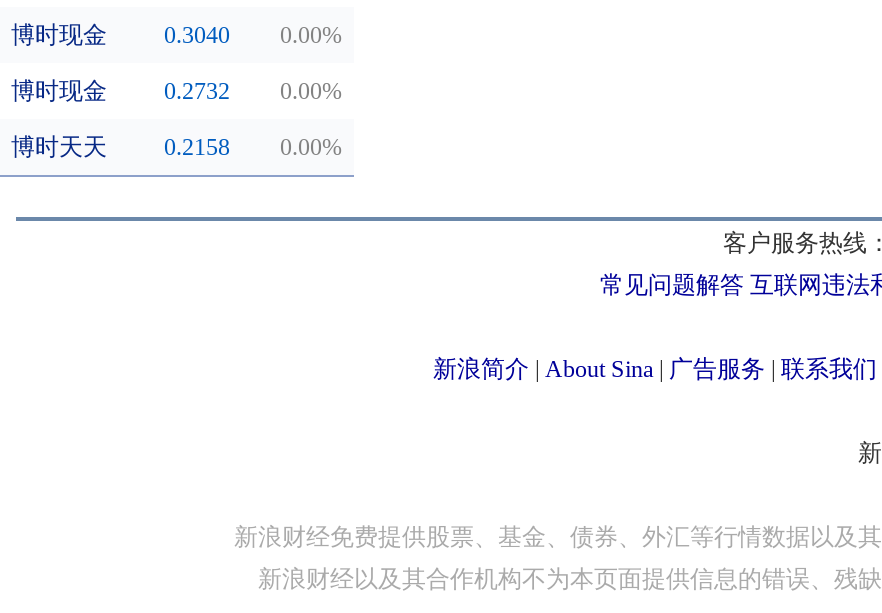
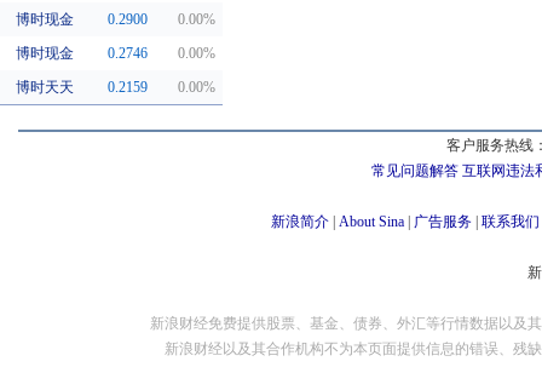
- 0.3040 0.00%
+ 0.2900 0.00%

- 0.2732 0.00%
+ 0.2746 0.00%

- 0.2158 0.00%
+ 0.2159 0.00%
